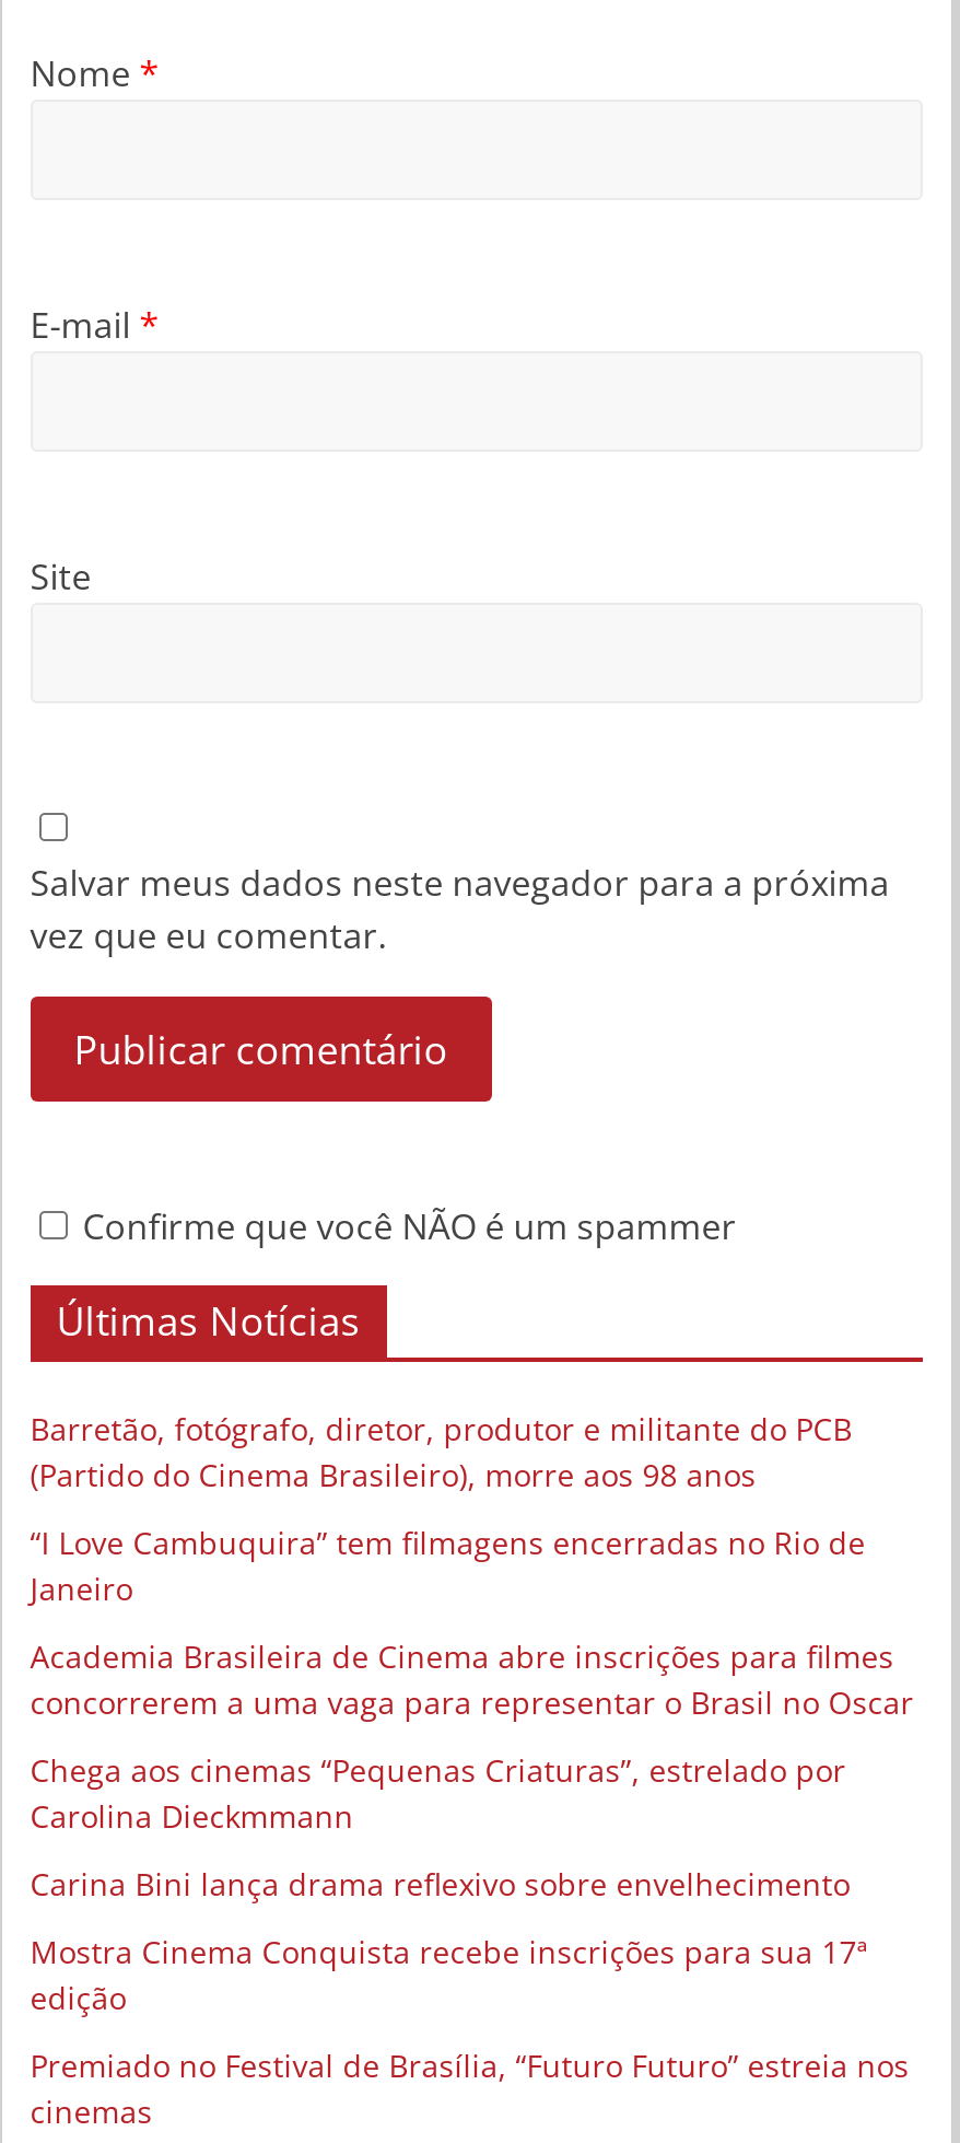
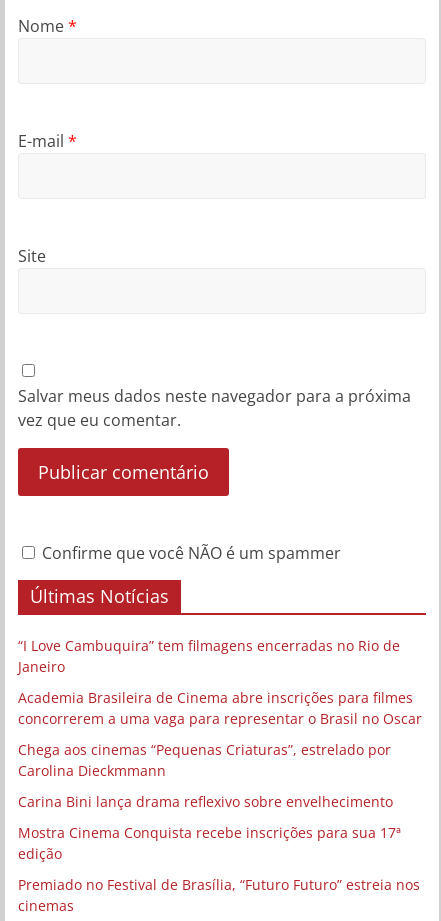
- Barretão, fotógrafo, diretor, produtor e militante do PCB
- (Partido do Cinema Brasileiro), morre aos 98 anos
